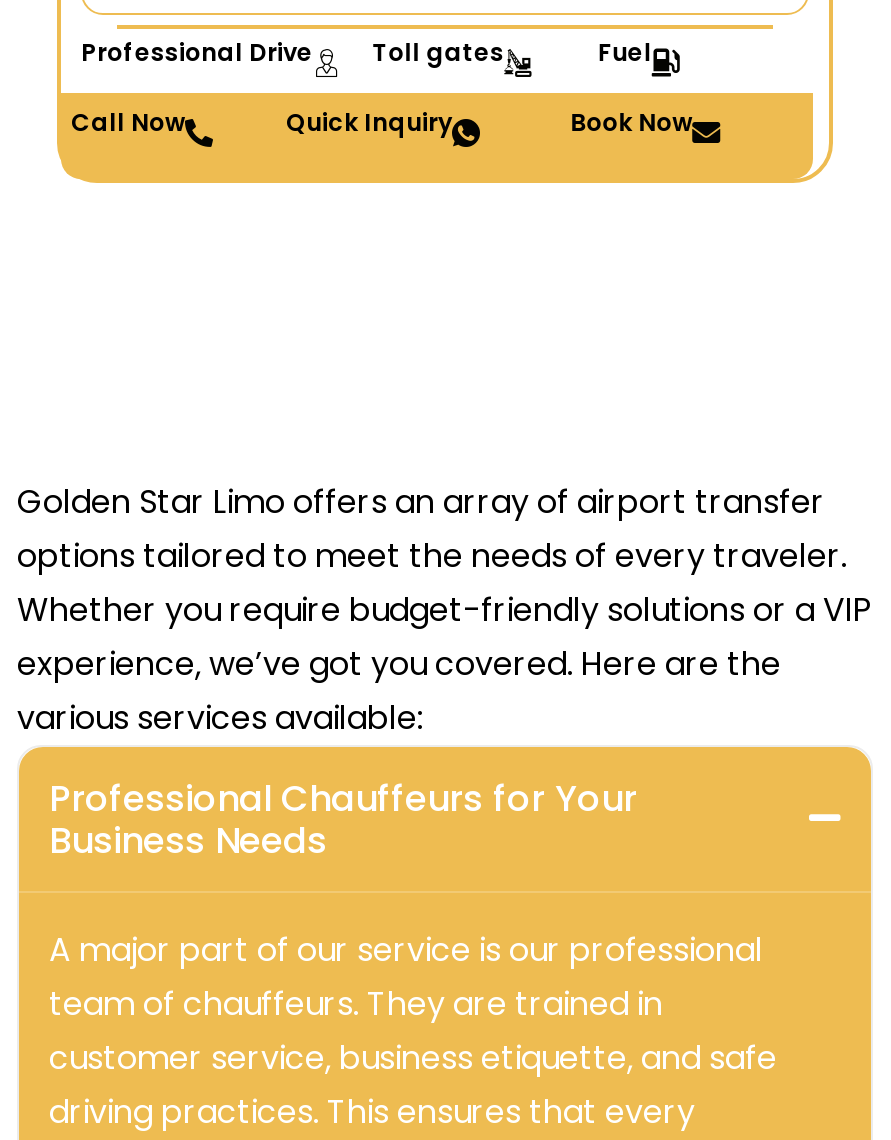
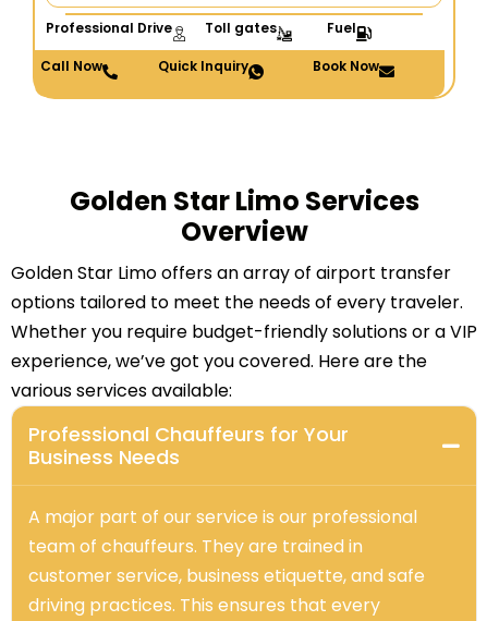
+ Golden Star Limo Services
+ Overview
